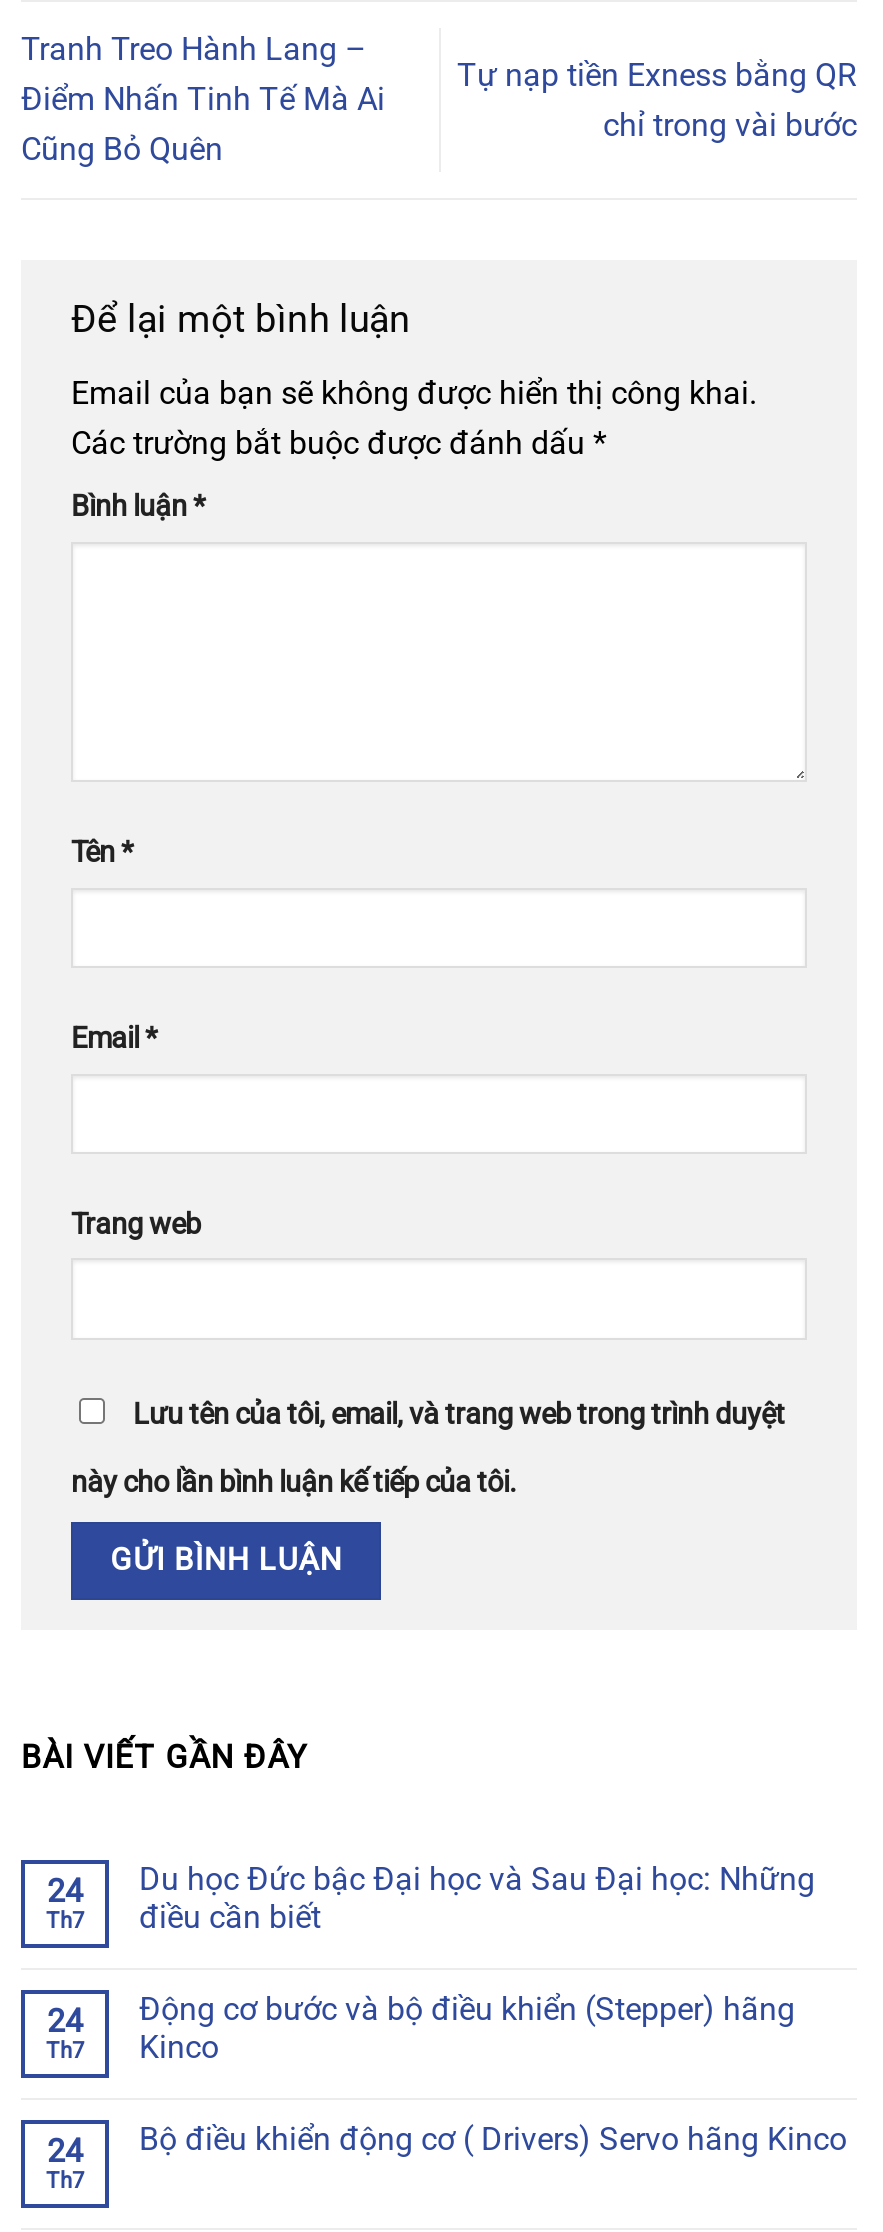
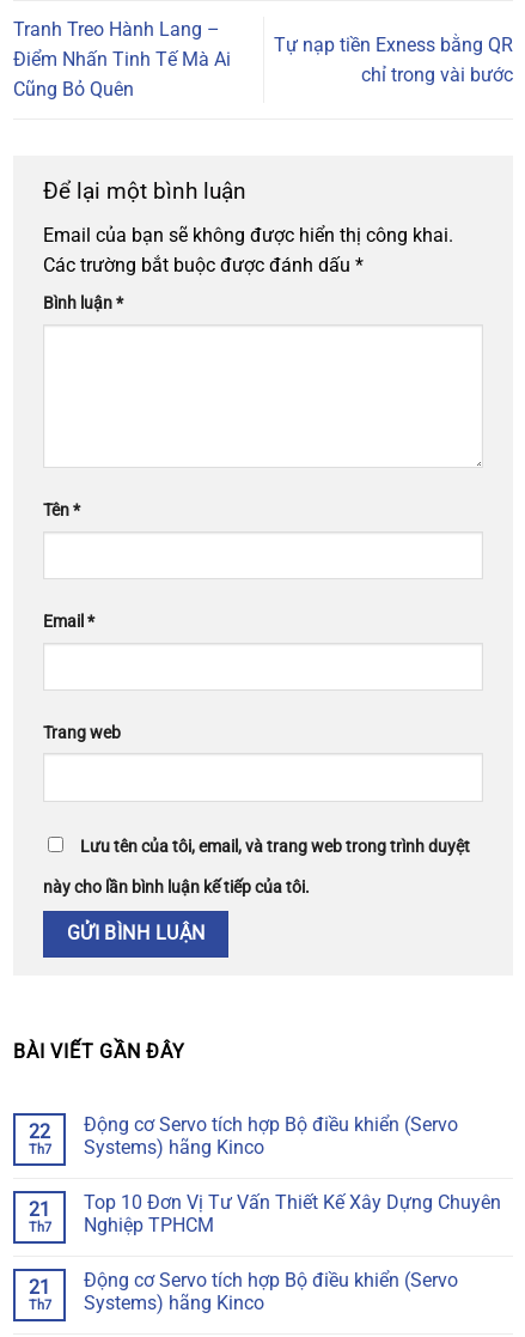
- Du học Đức bậc Đại học và Sau Đại học: Những
- điều cần biết
+ Động cơ Servo tích hợp Bộ điều khiển (Servo
+ Systems) hãng Kinco

- 24
+ 22

- Động cơ bước và bộ điều khiển (Stepper) hãng
- Kinco
+ Top 10 Đơn Vị Tư Vấn Thiết Kế Xây Dựng Chuyên
+ Nghiệp TPHCM

- 24
+ 21

- Bộ điều khiển động cơ ( Drivers) Servo hãng Kinco
+ Động cơ Servo tích hợp Bộ điều khiển (Servo
+ Systems) hãng Kinco

- 24
+ 21
